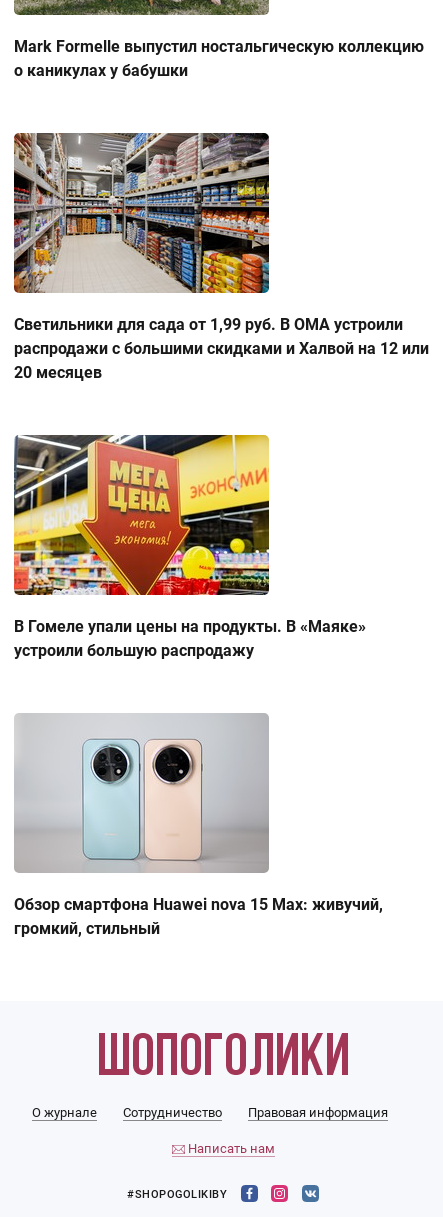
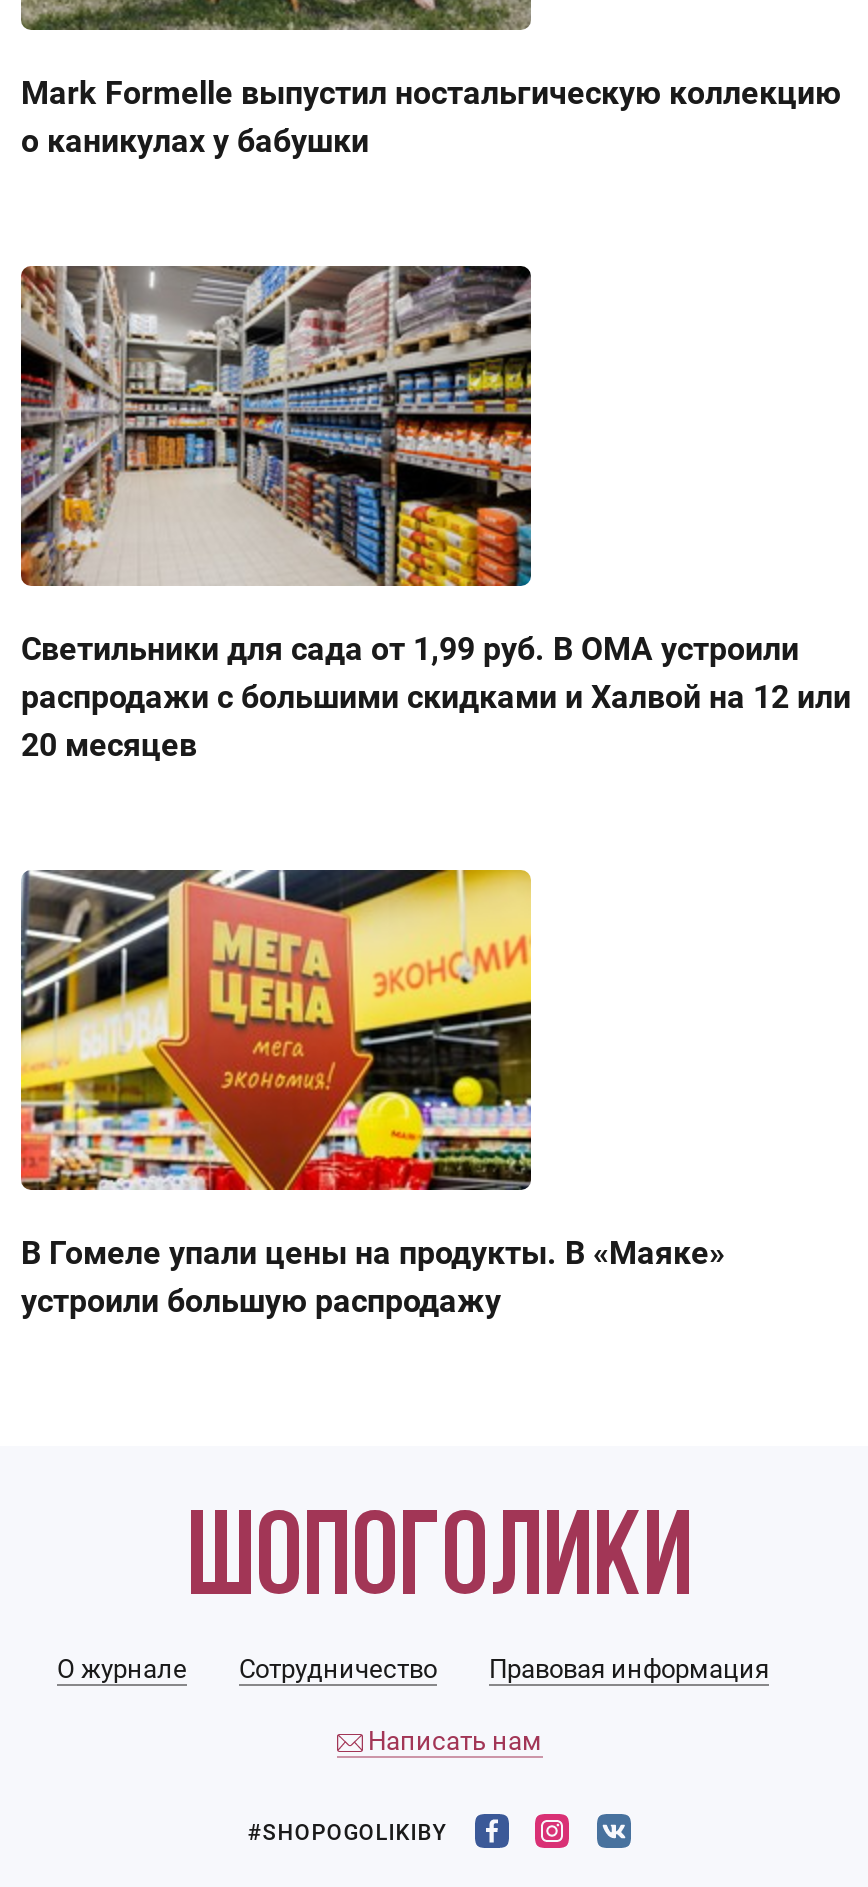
- [image]
- Обзор смартфона Huawei nova 15 Max: живучий,
- громкий, стильный
